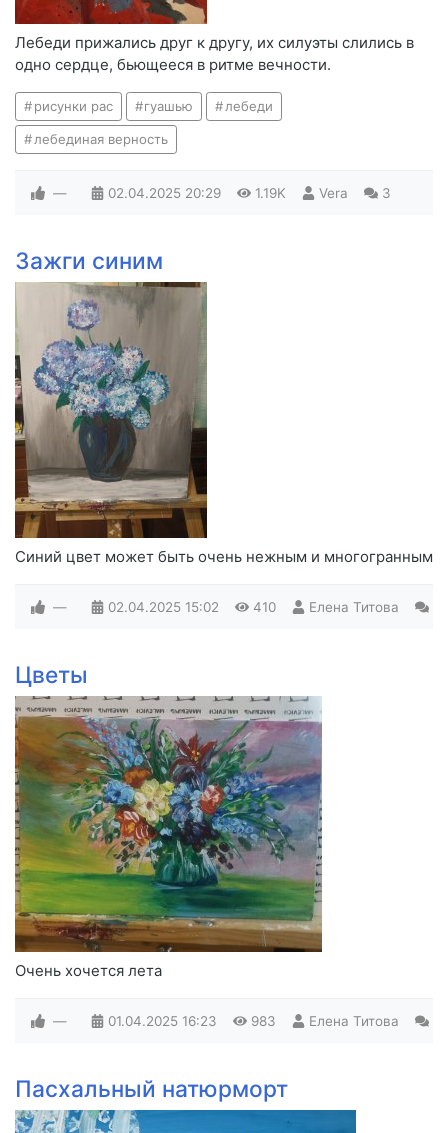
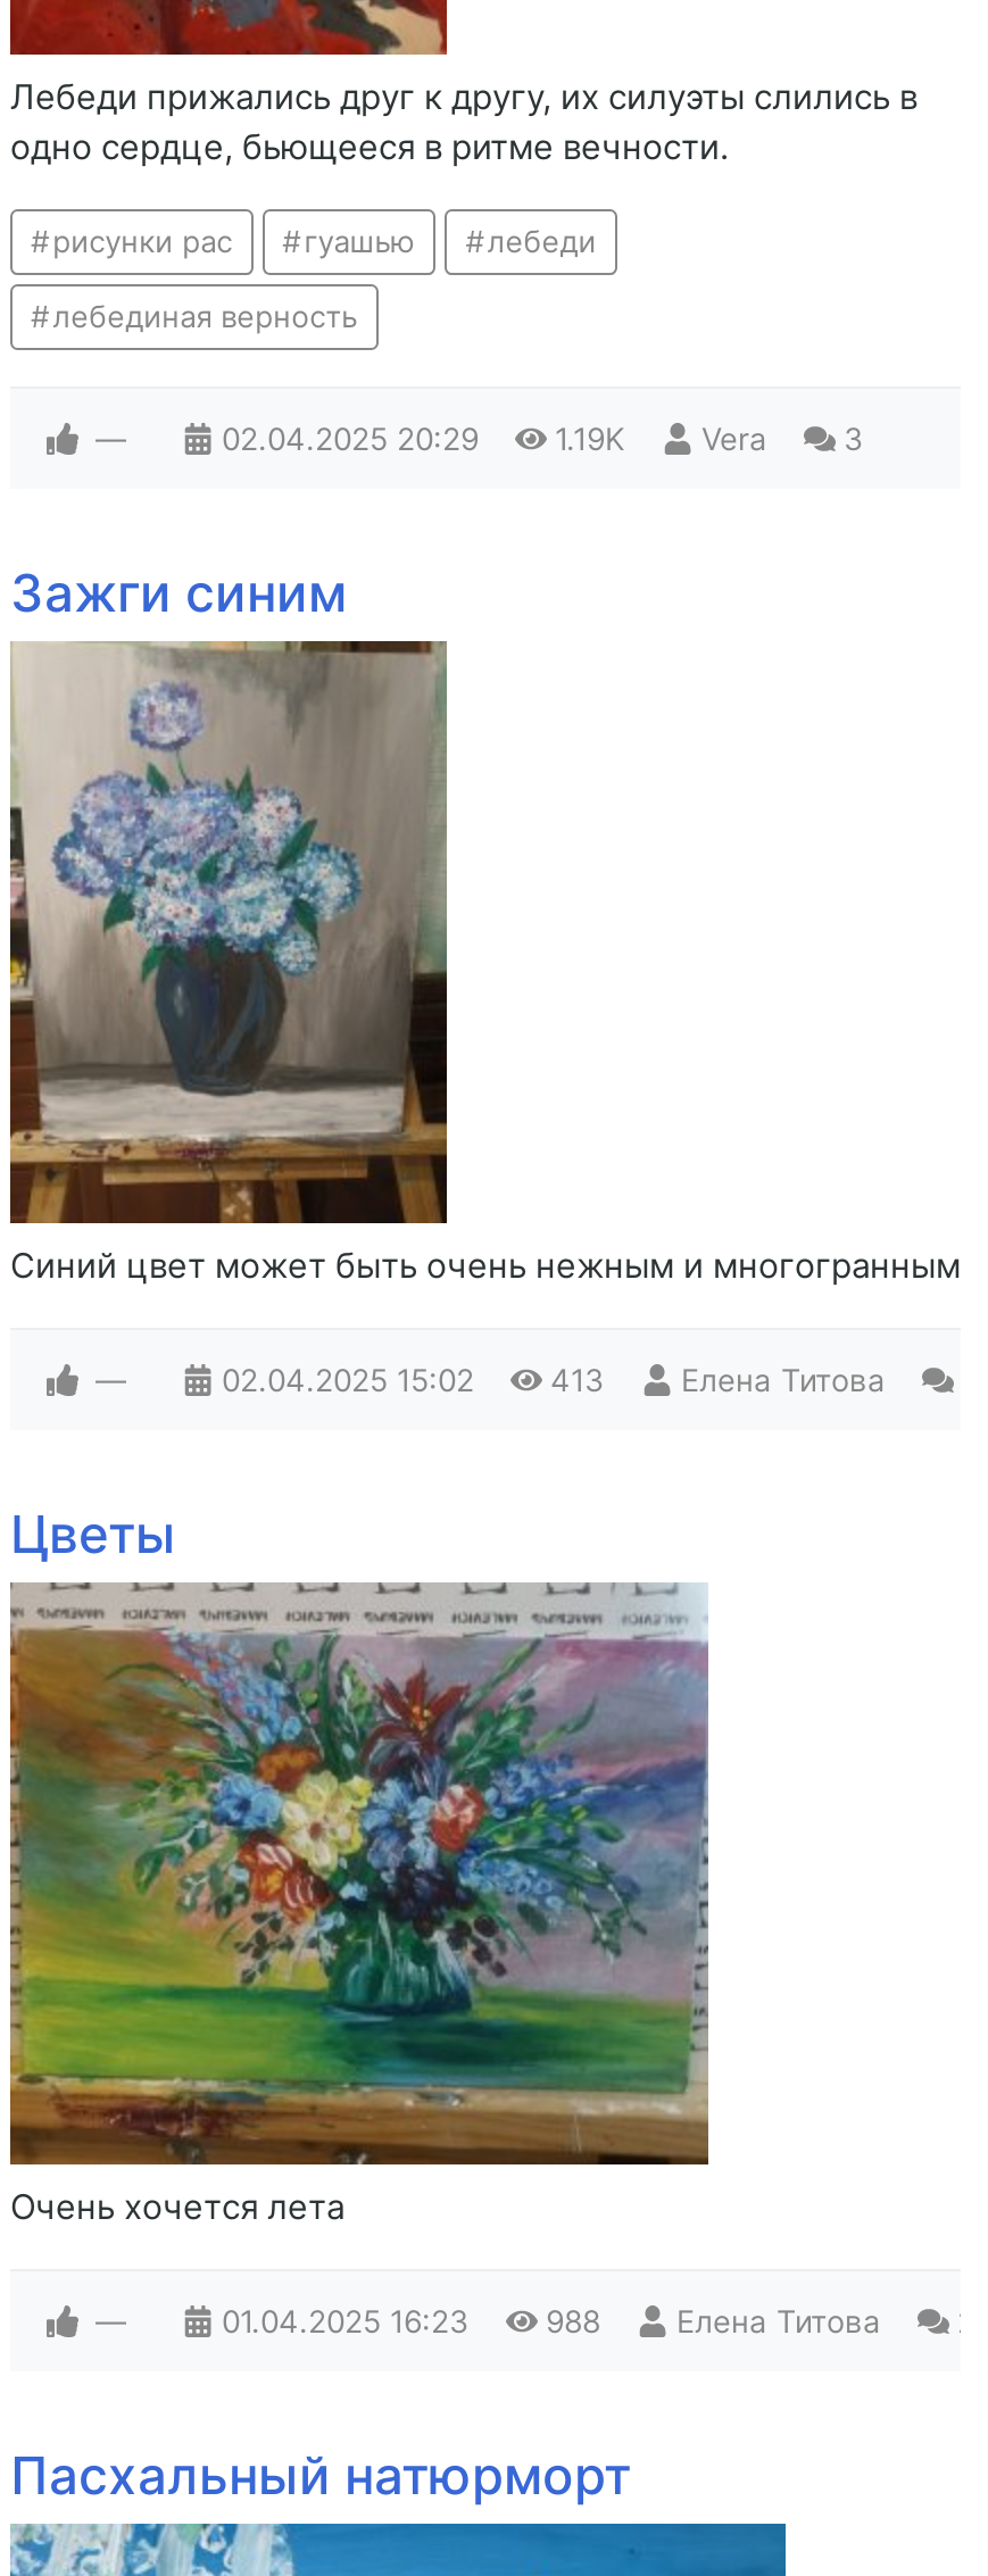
- 02.04.2025 15:02 410
+ 02.04.2025 15:02 413

- 01.04.2025 16:23 983
+ 01.04.2025 16:23 988
